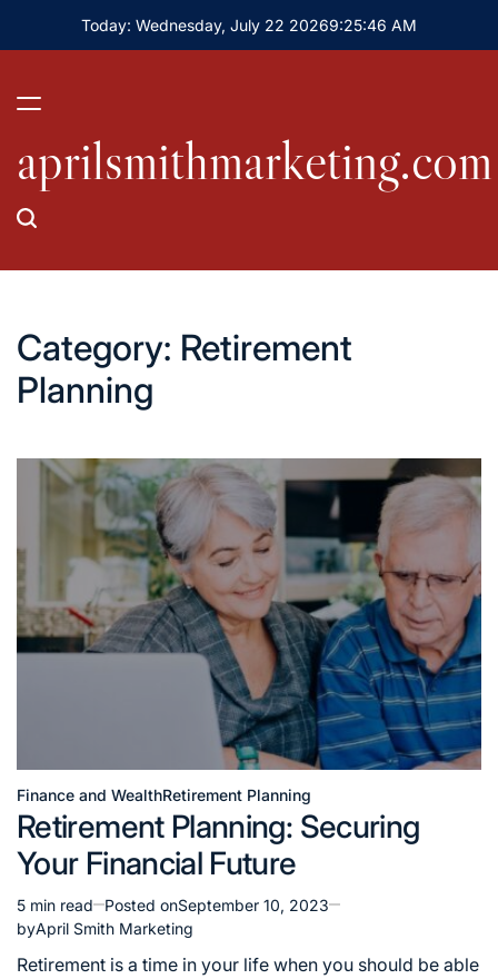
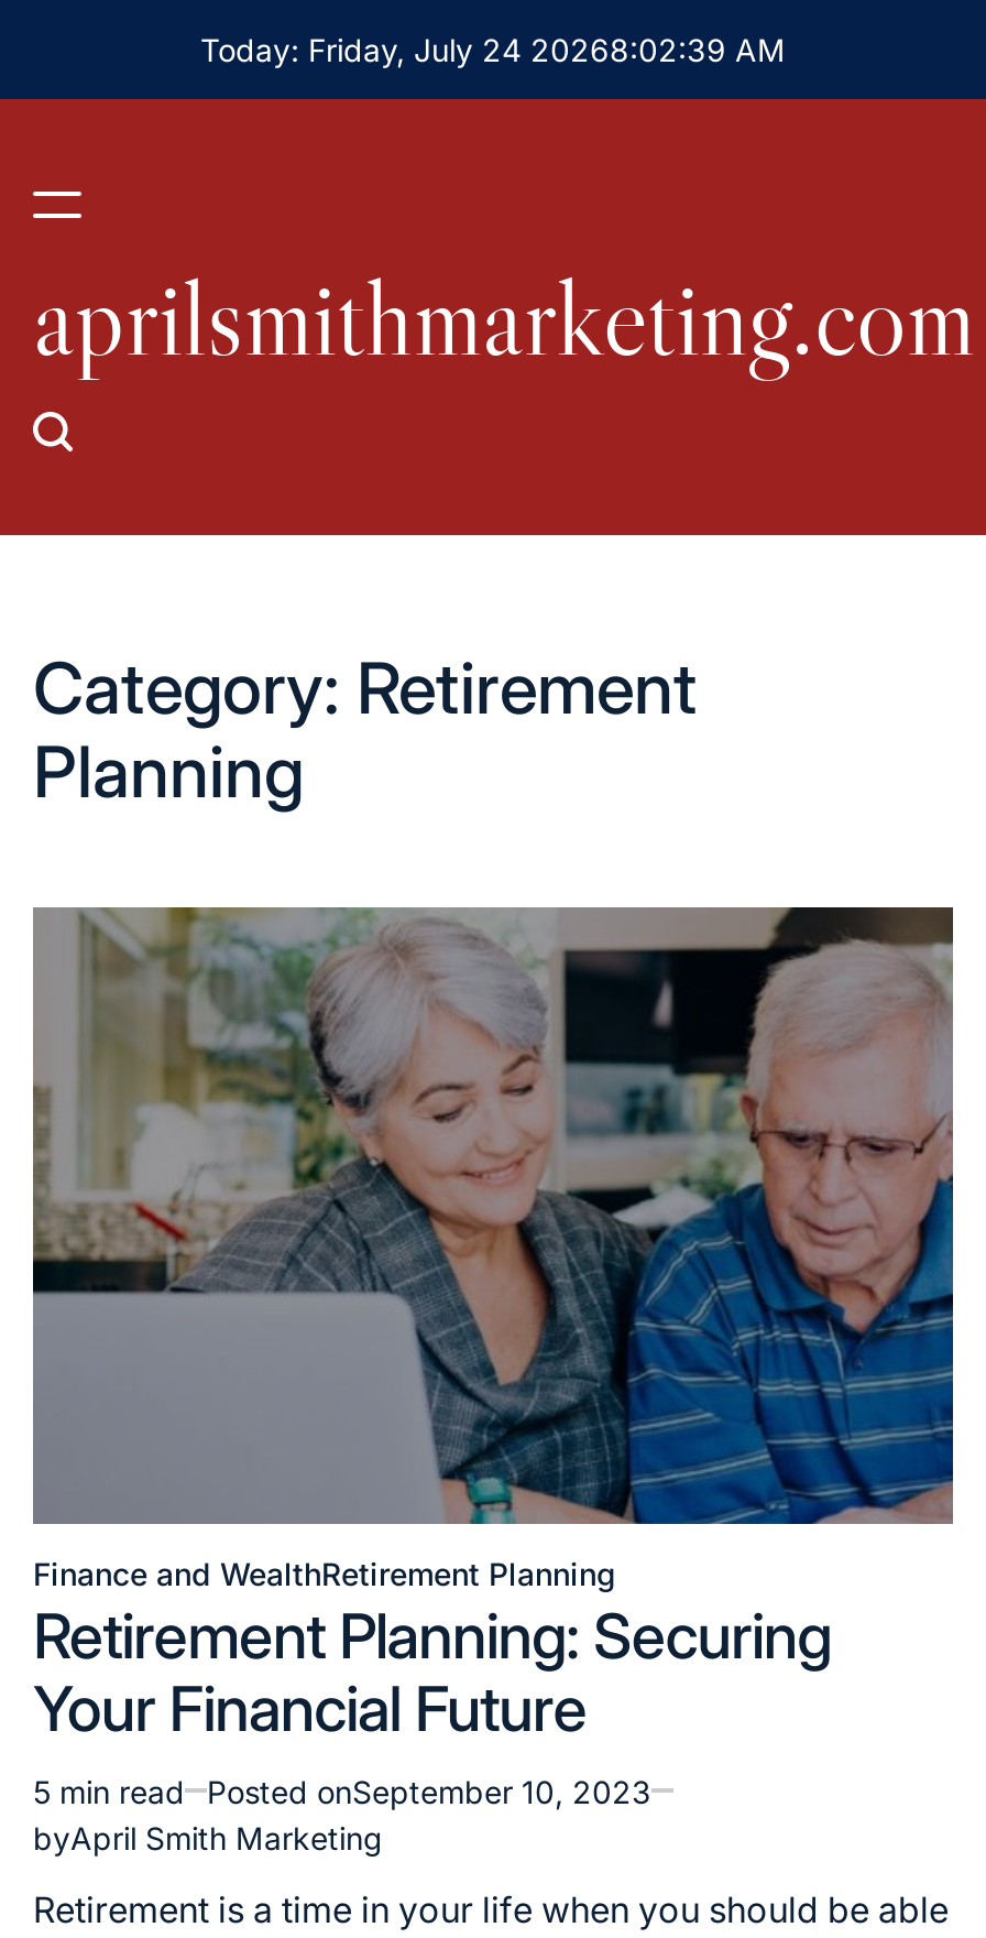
- Today: Wednesday, July 22 20269:25:46 AM
+ Today: Friday, July 24 20268:02:39 AM
